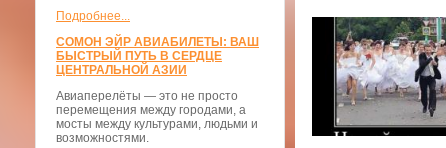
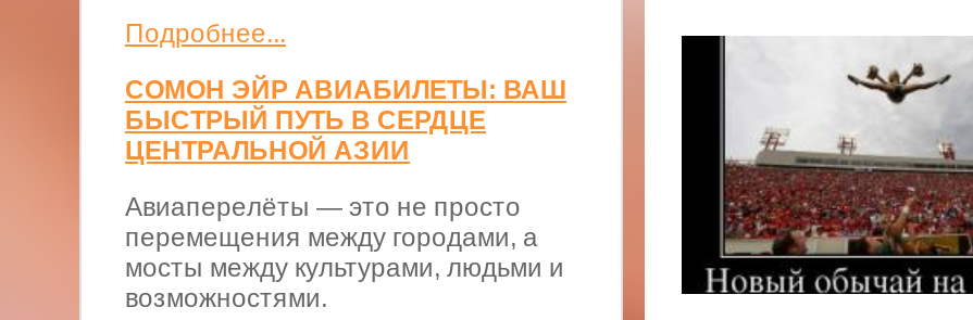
- [image]
+ [image]
